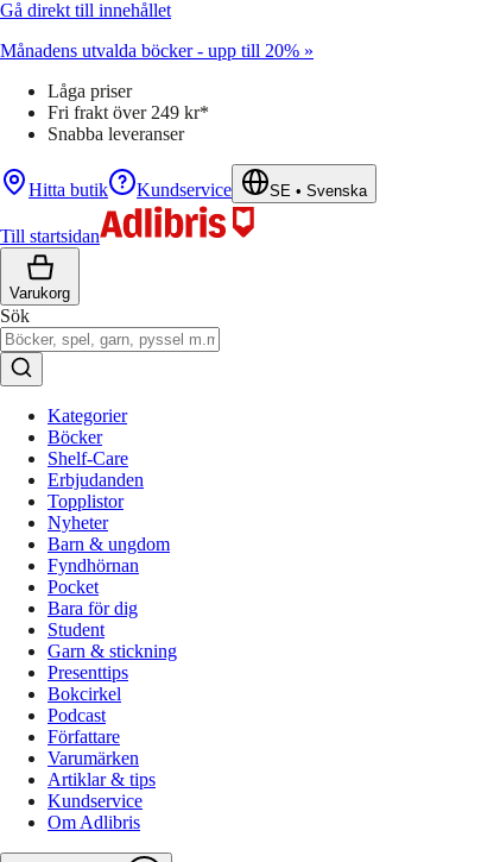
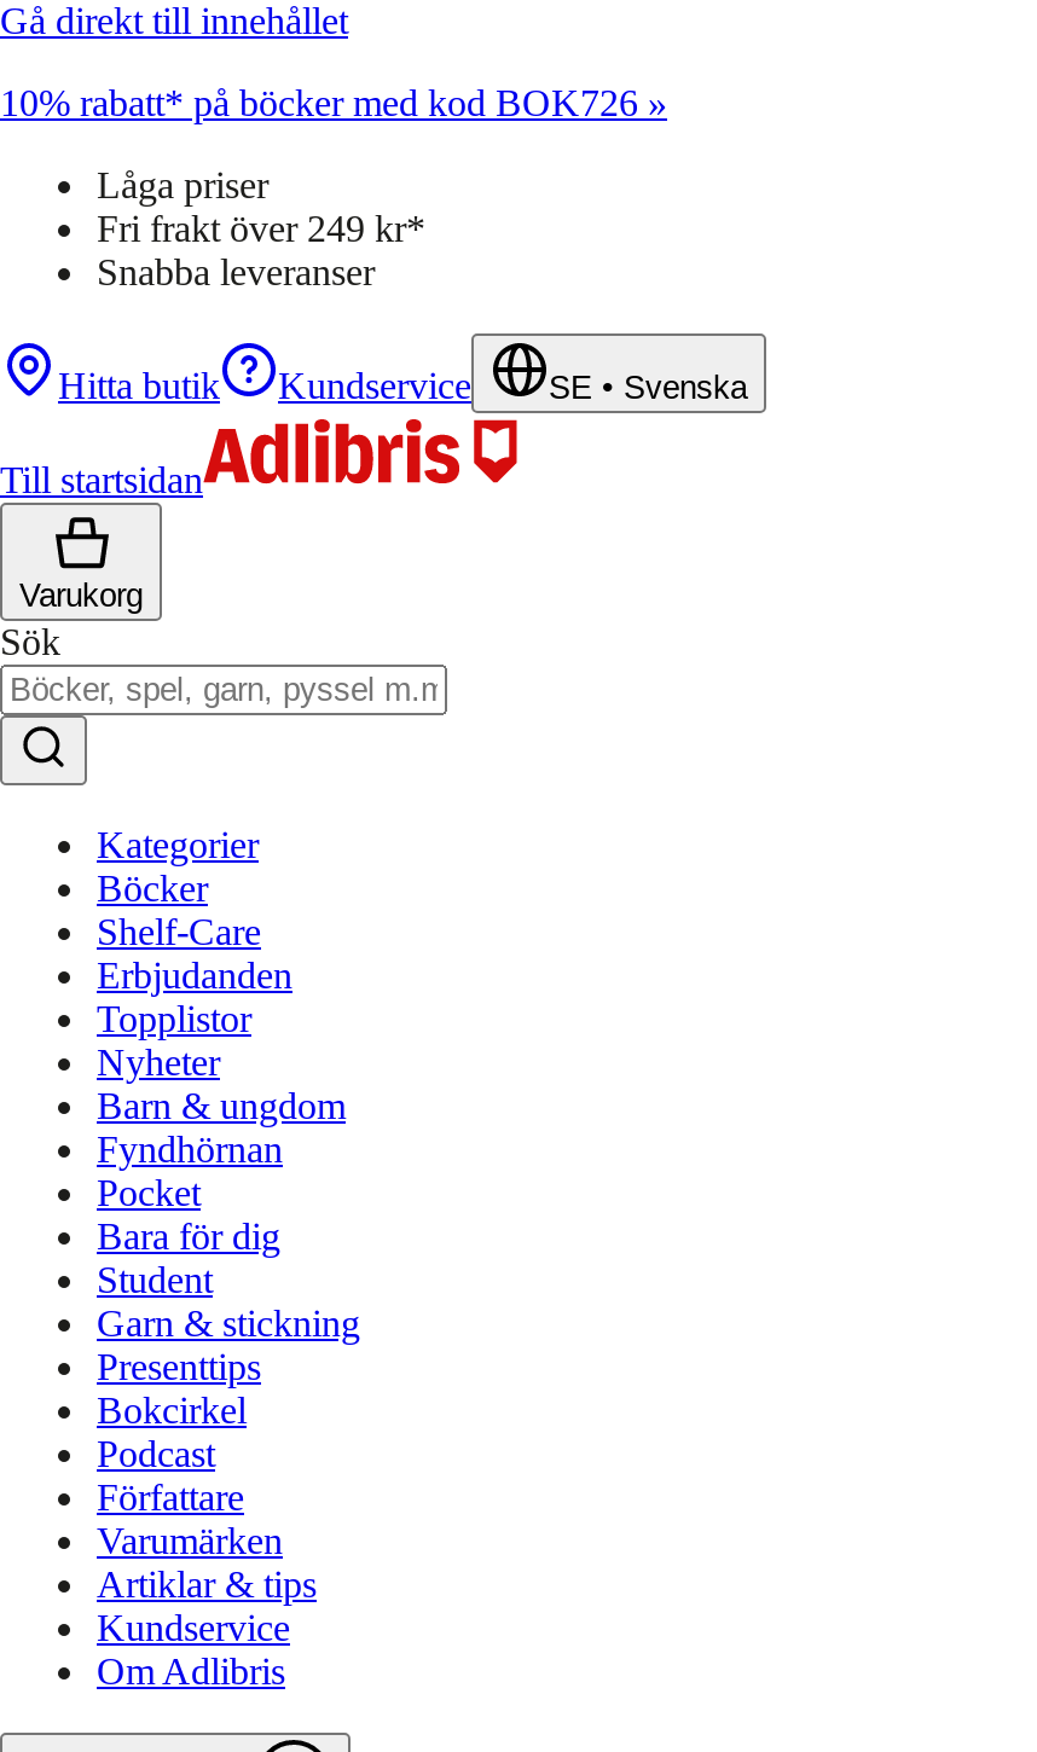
- Månadens utvalda böcker - upp till 20% »
+ 10% rabatt* på böcker med kod BOK726 »
